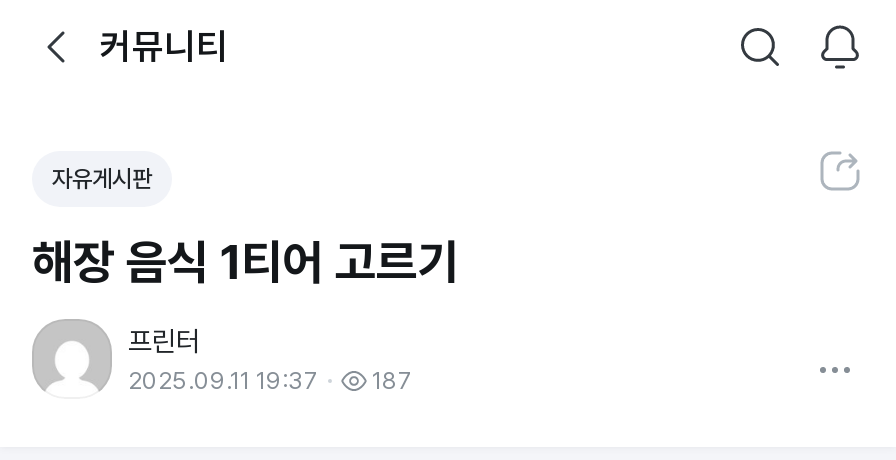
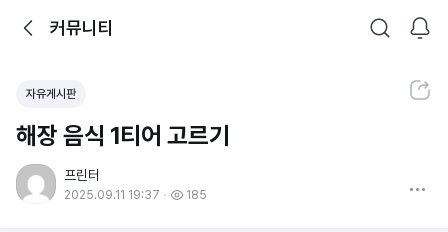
- 2025.09.11 19:37 187
+ 2025.09.11 19:37 185
